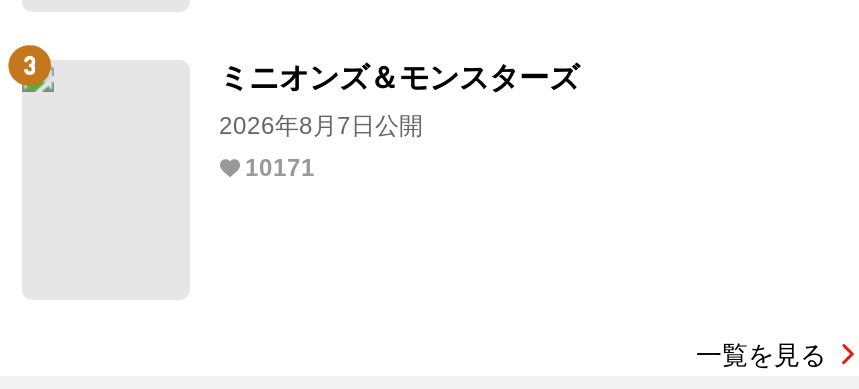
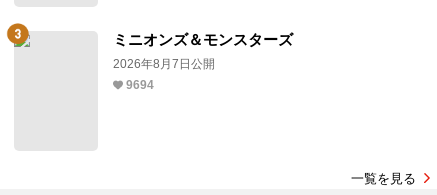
- 10171
+ 9694
